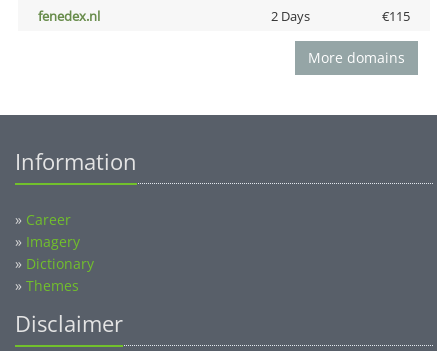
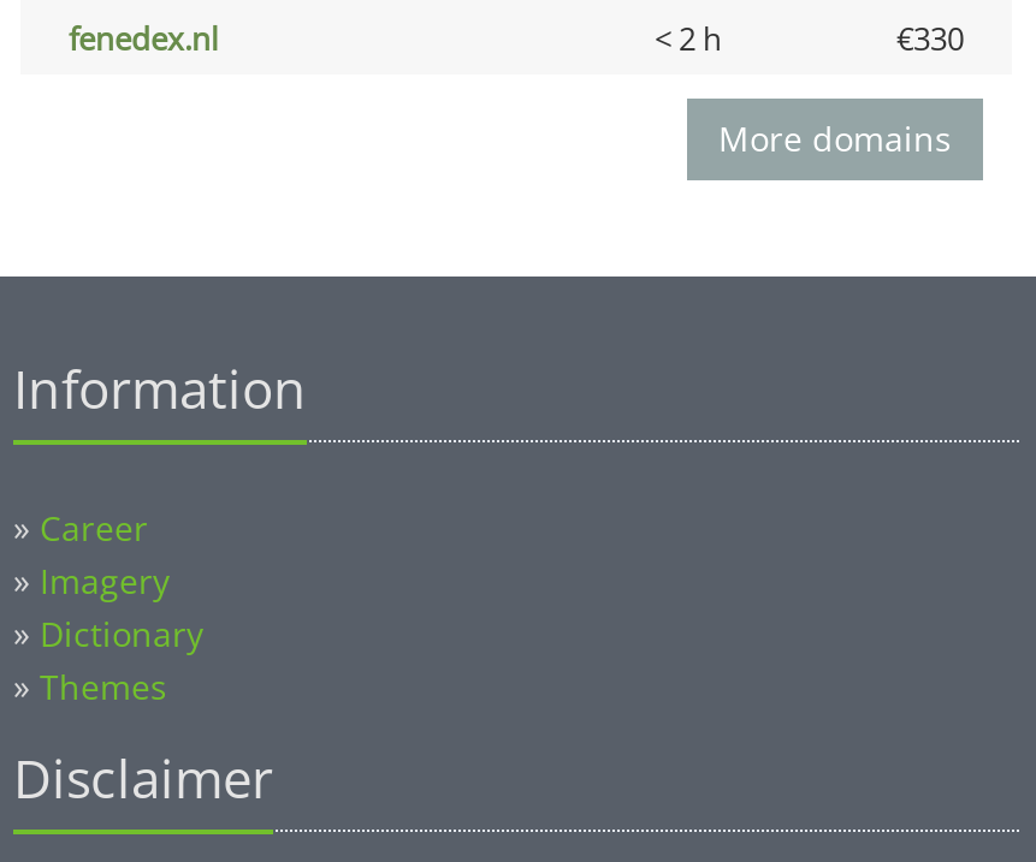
- 2 Days
- €115
+ < 2 h
+ €330
